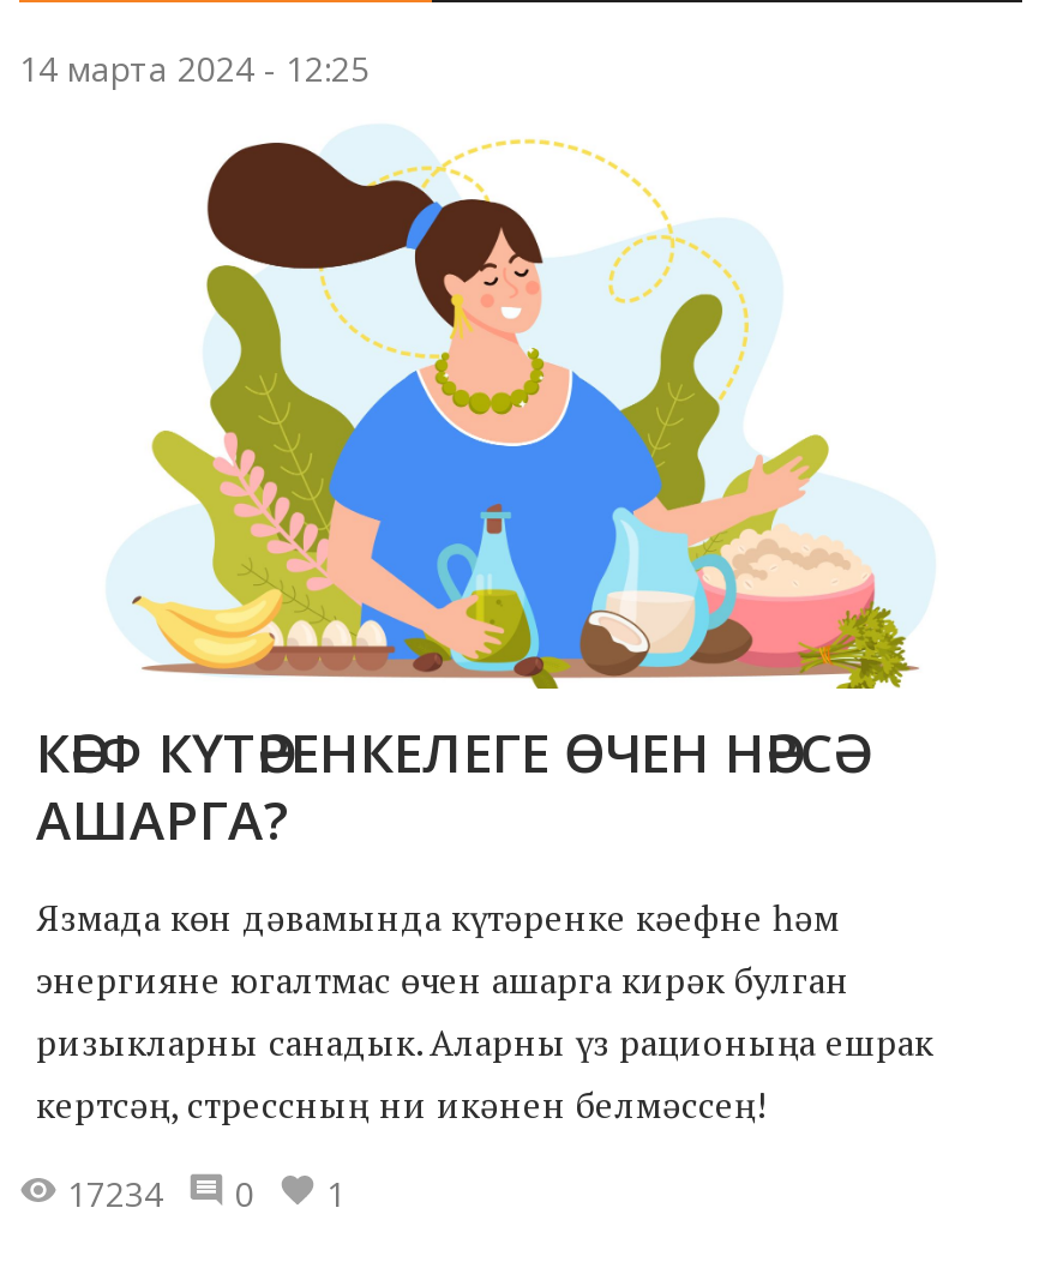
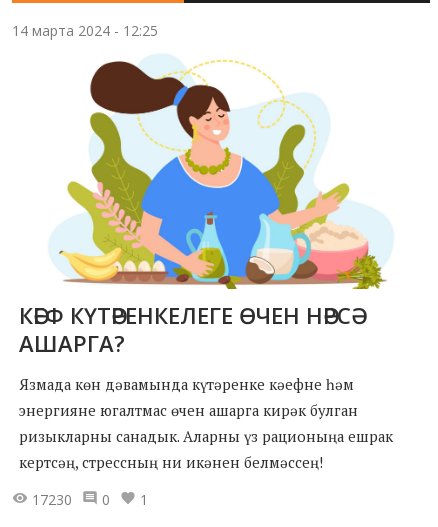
- 17234 0 1
+ 17230 0 1
